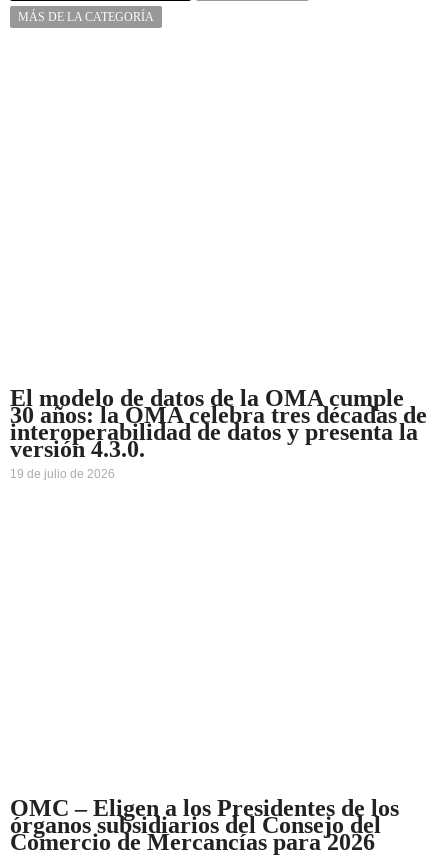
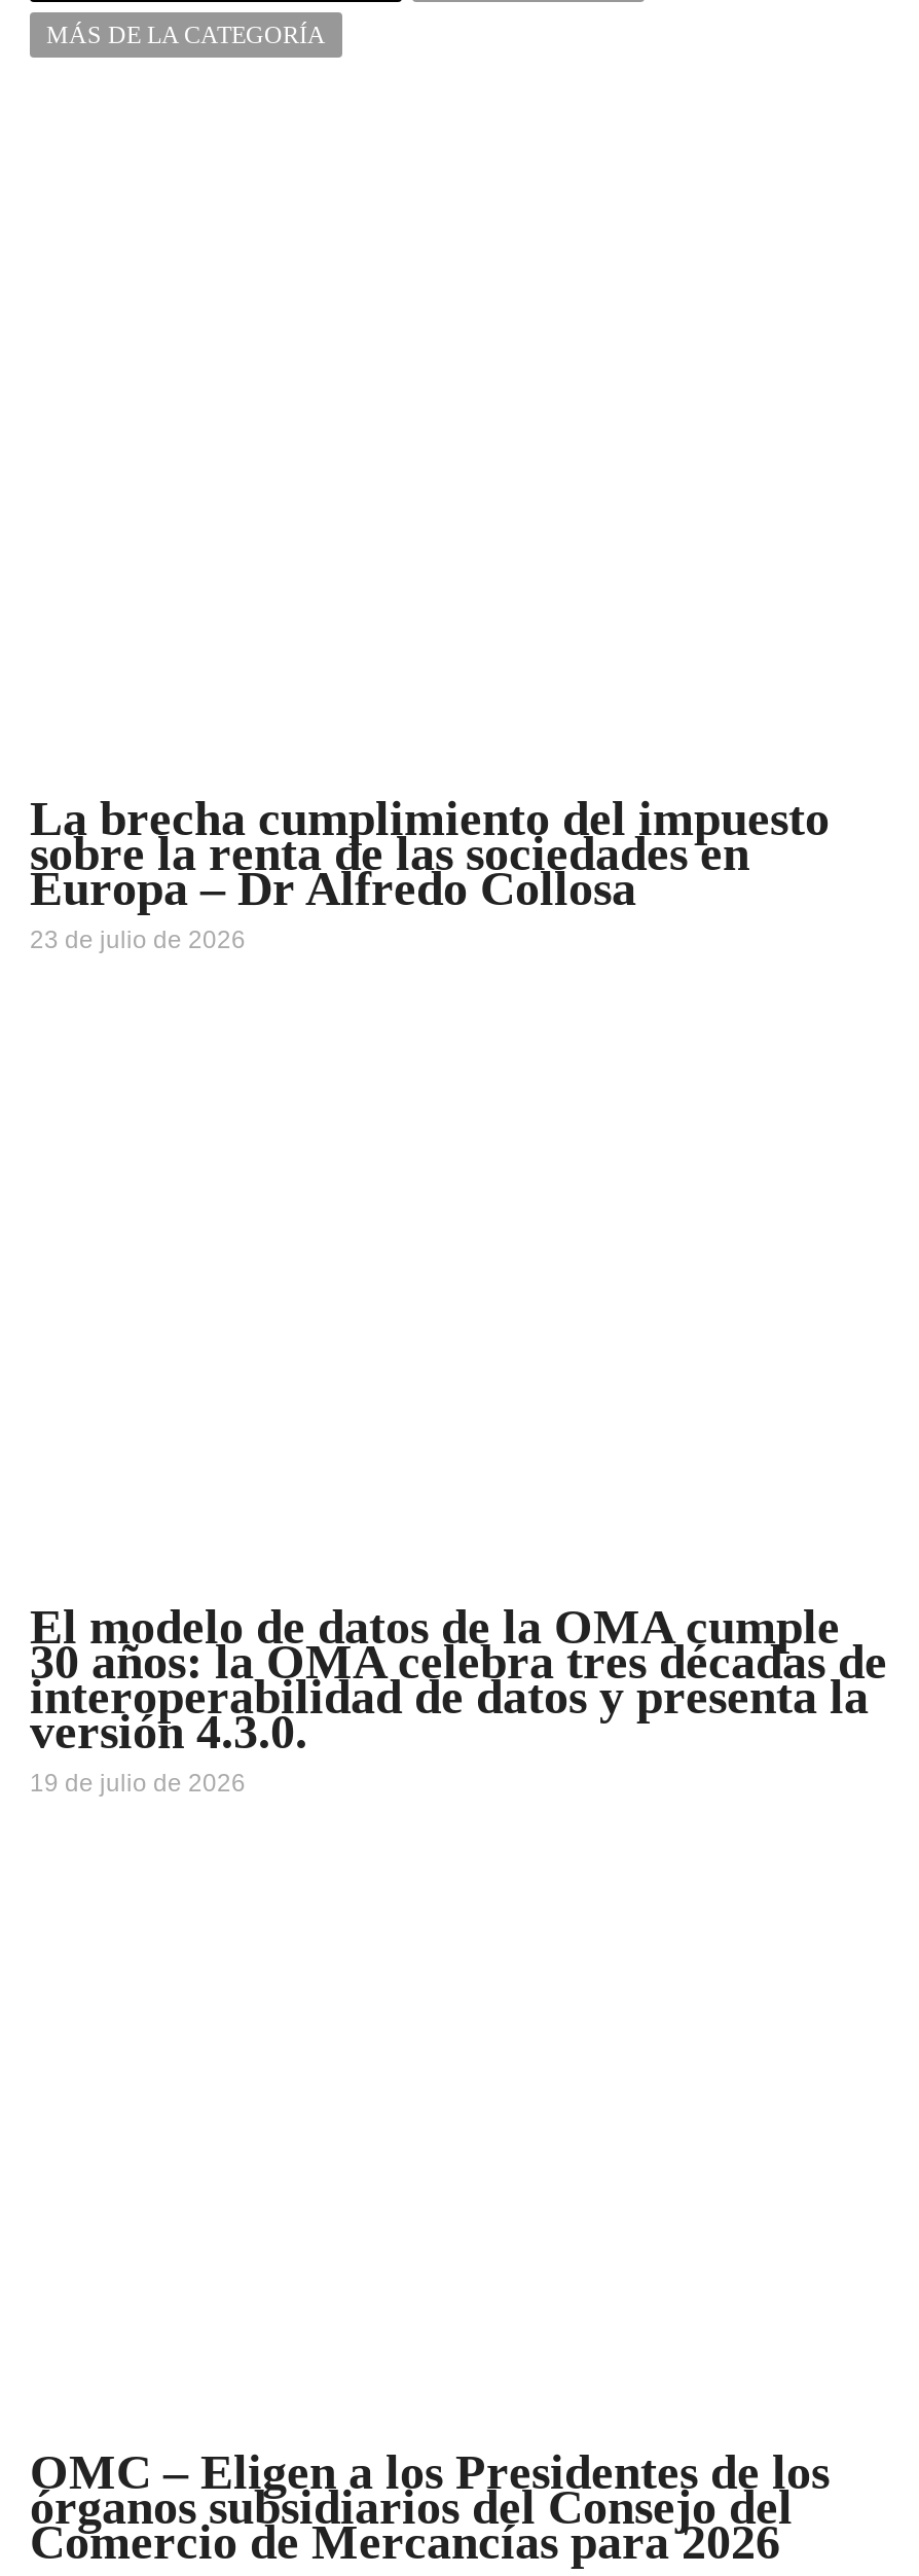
+ La brecha cumplimiento del impuesto
+ sobre la renta de las sociedades en
+ Europa – Dr Alfredo Collosa
+ 23 de julio de 2026
